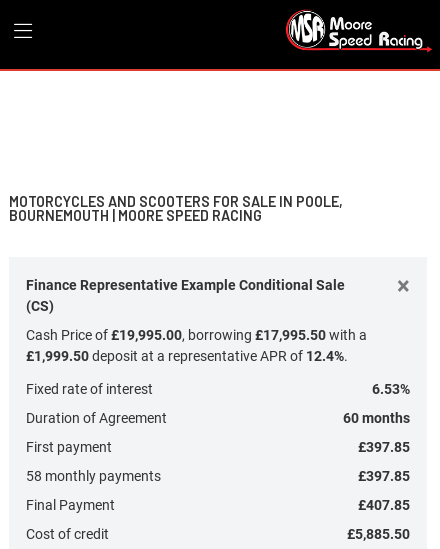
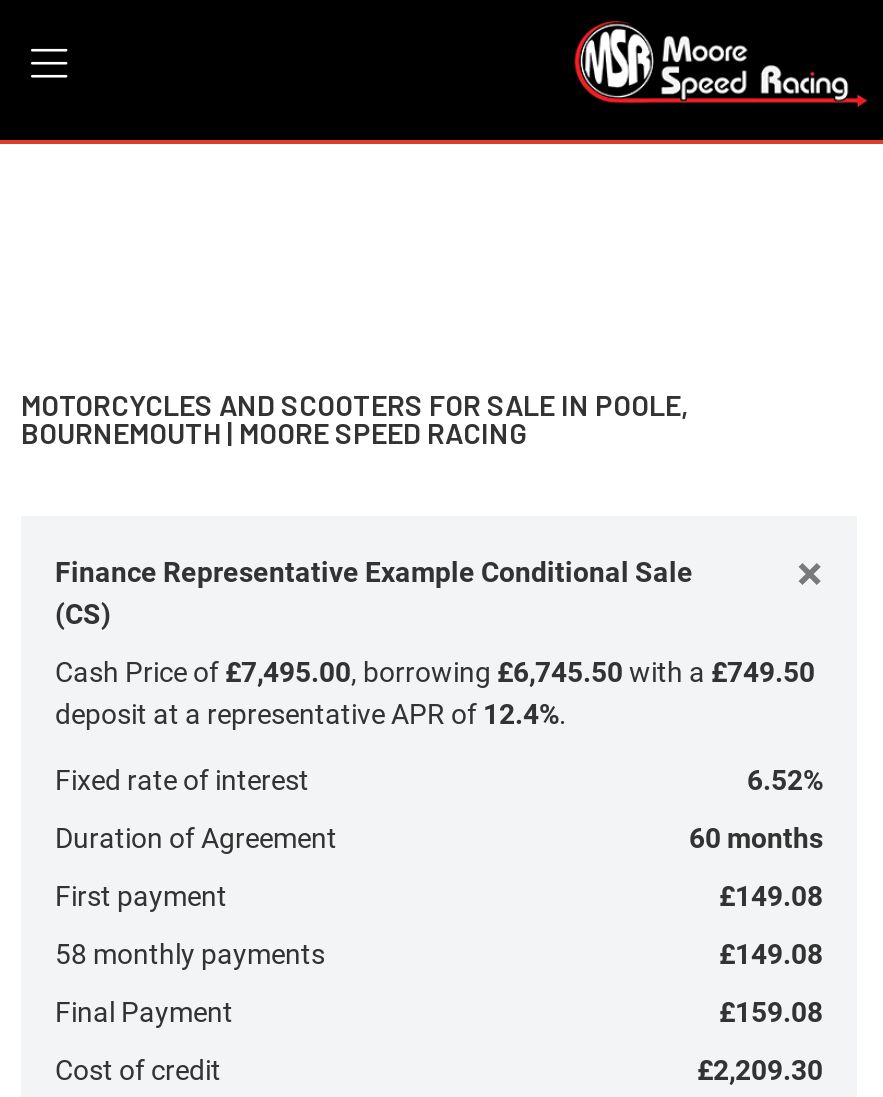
- Cash Price of £19,995.00, borrowing £17,995.50with a
- £1,999.50 deposit at a representative APR of 12.4%.
+ Cash Price of £7,495.00, borrowing £6,745.50 with a £749.50
+ deposit at a representative APR of 12.4%.

- 6.53%
+ 6.52%

- £397.85
+ £149.08

- £397.85
+ £149.08

- £407.85
+ £159.08

- £5,885.50
+ £2,209.30
